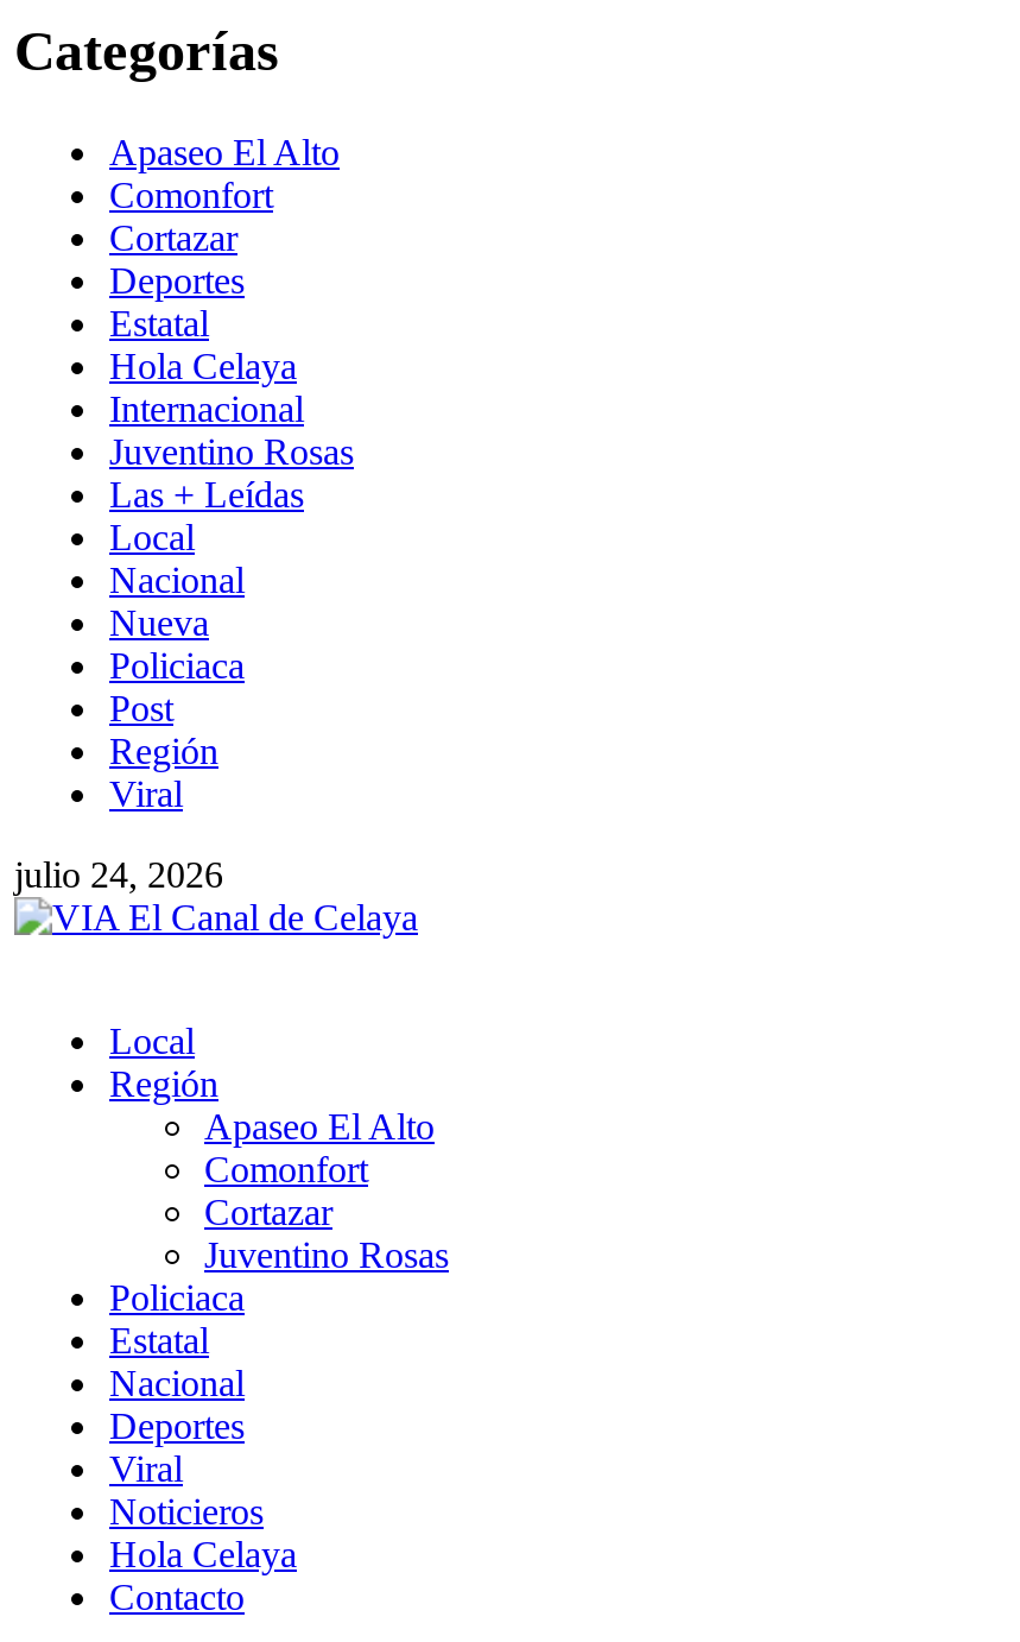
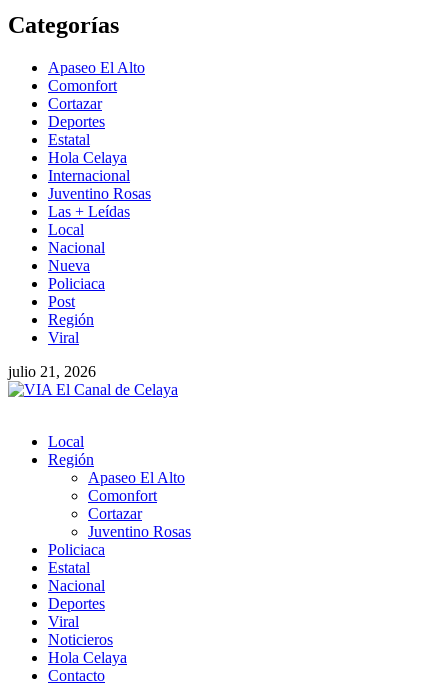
- julio 24, 2026
+ julio 21, 2026
